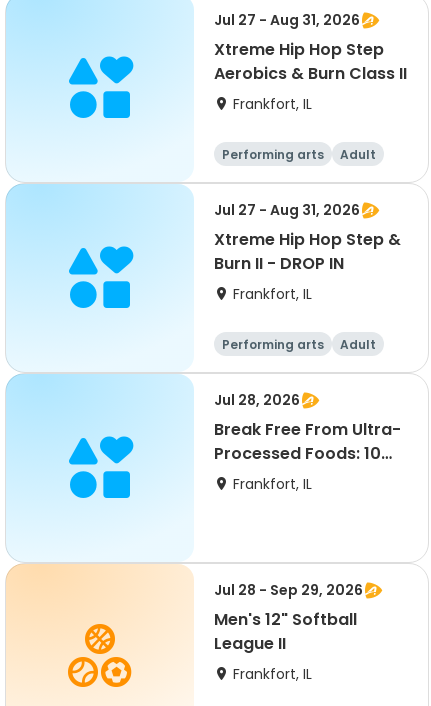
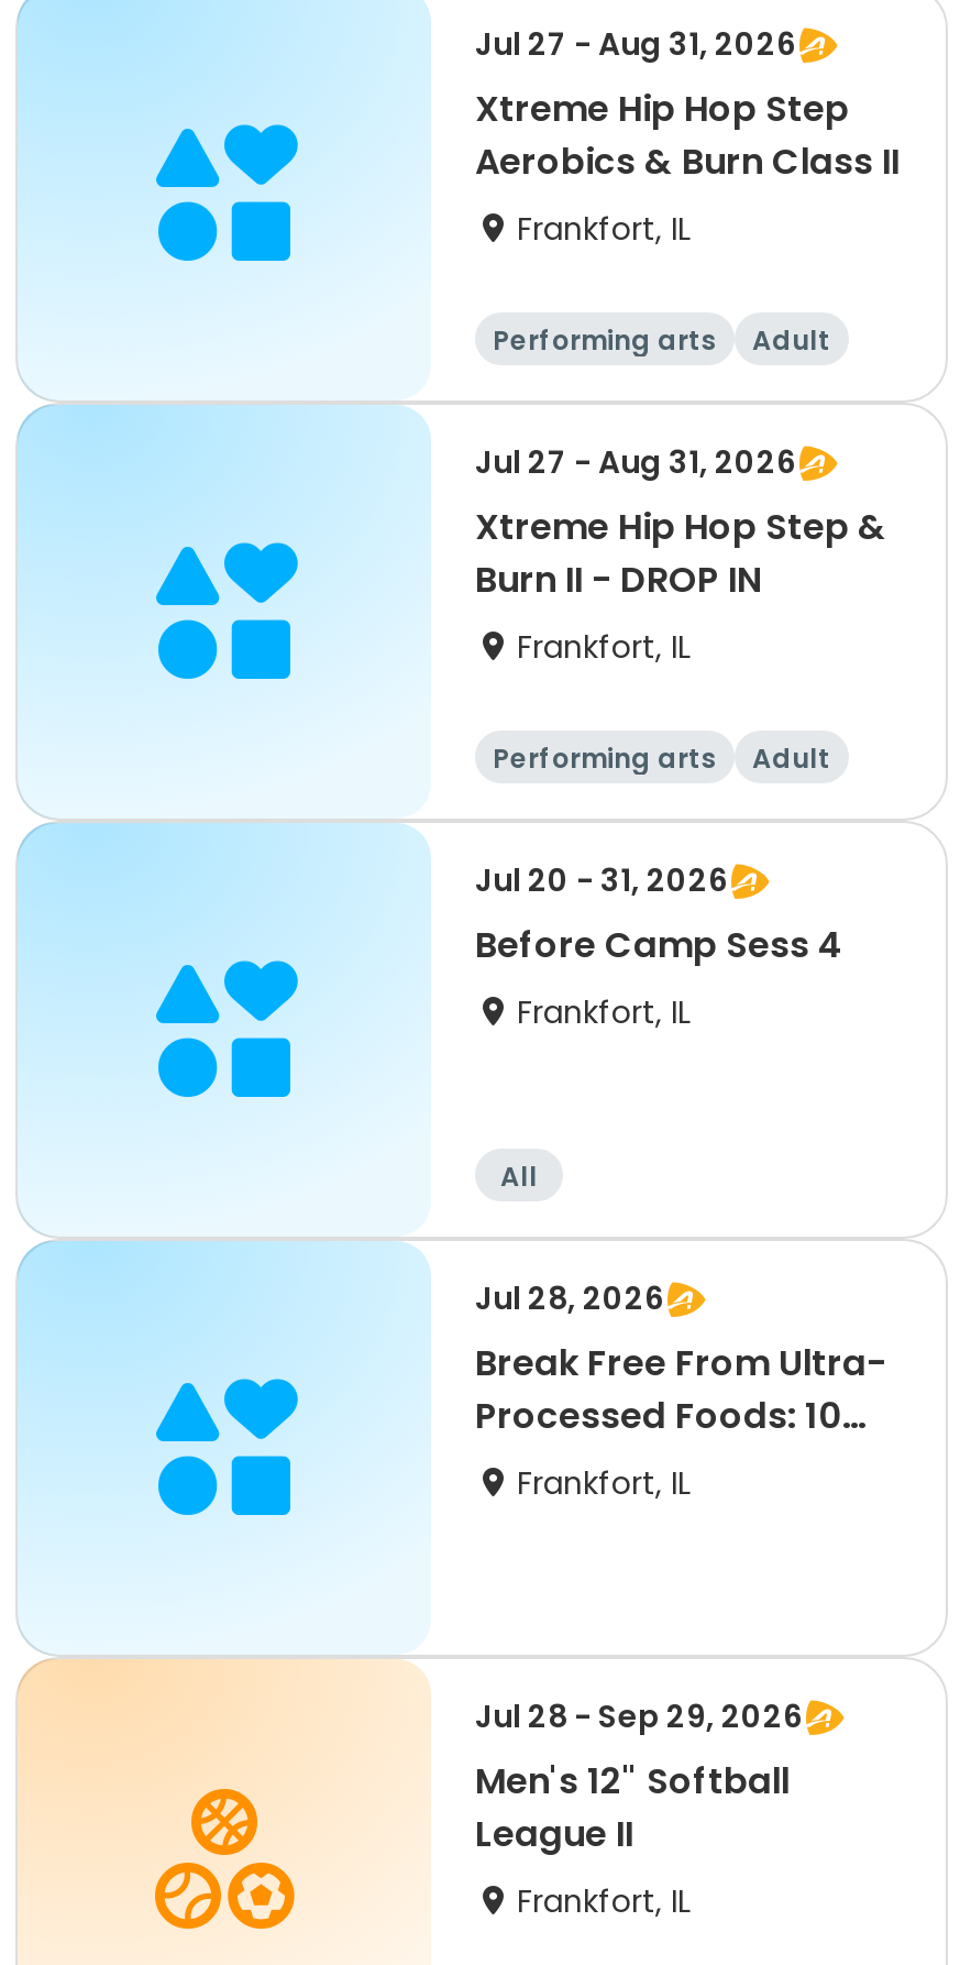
+ Jul 20 - 31, 2026
+ Before Camp Sess 4
+ Frankfort, IL

+ All
